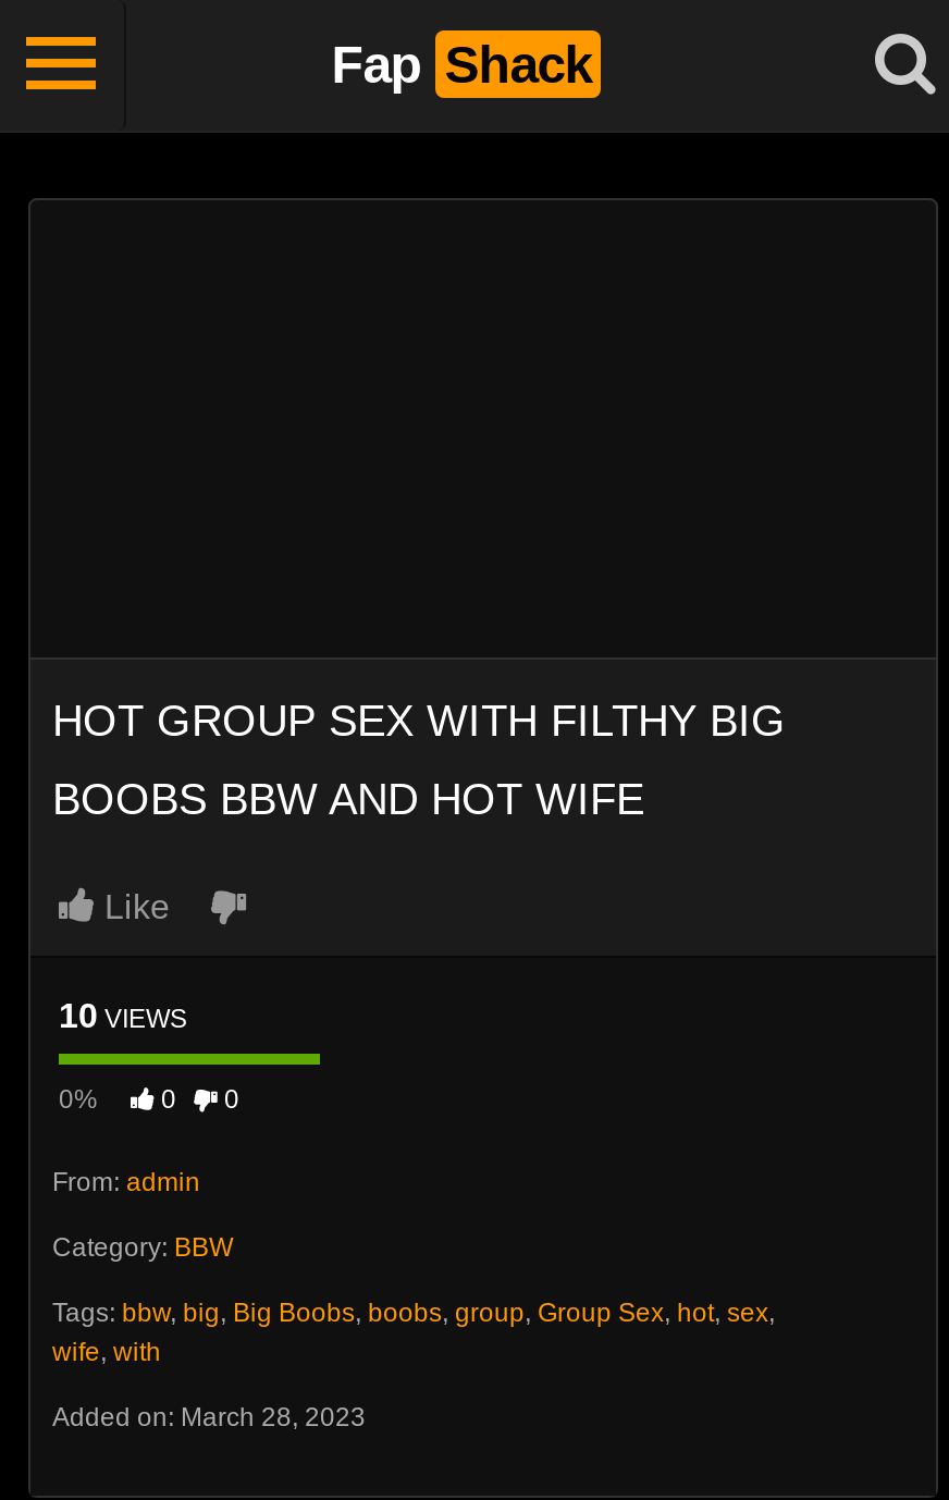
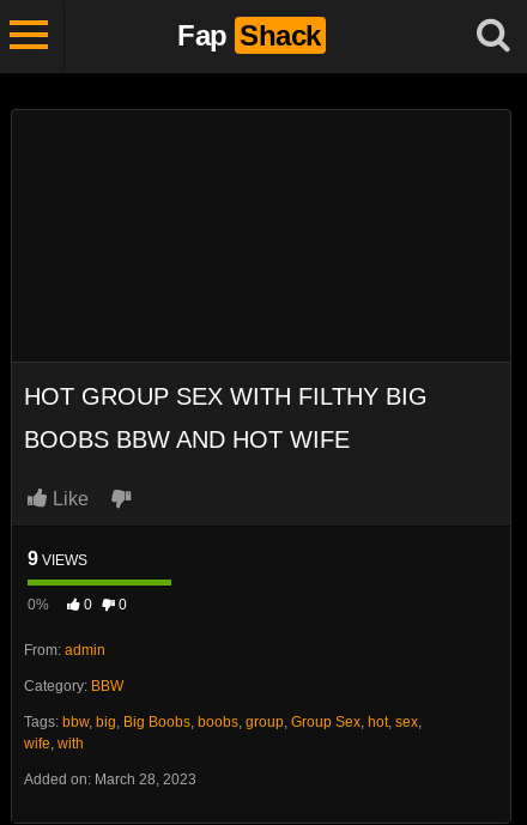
- 10 VIEWS
+ 9 VIEWS
